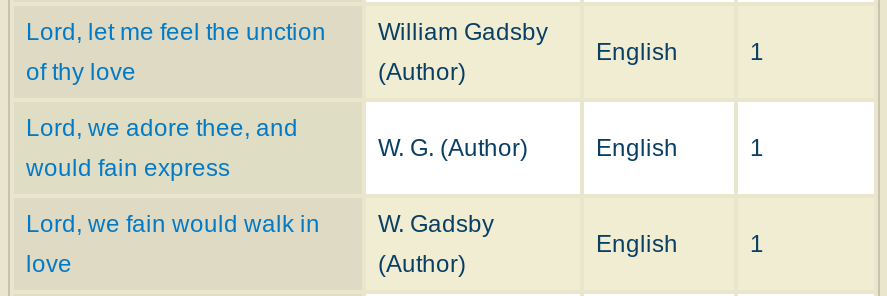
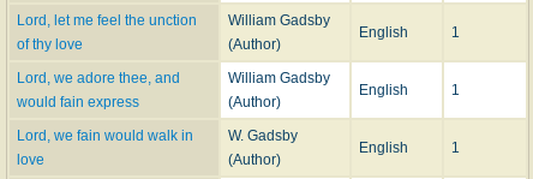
- W. G. (Author)
+ William Gadsby
+ (Author)
